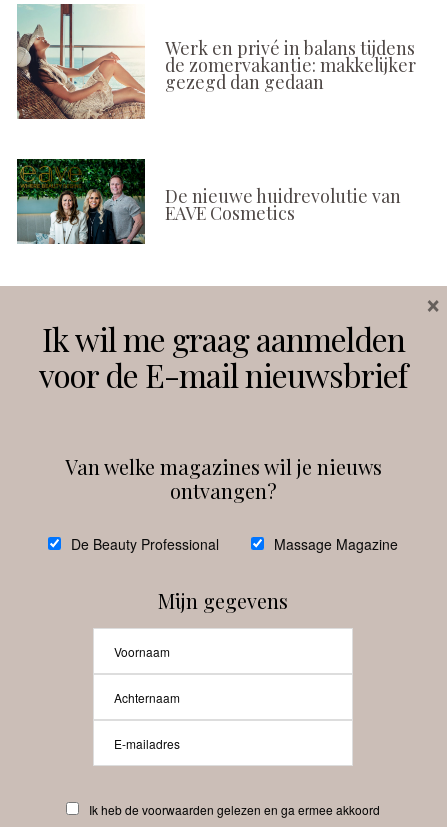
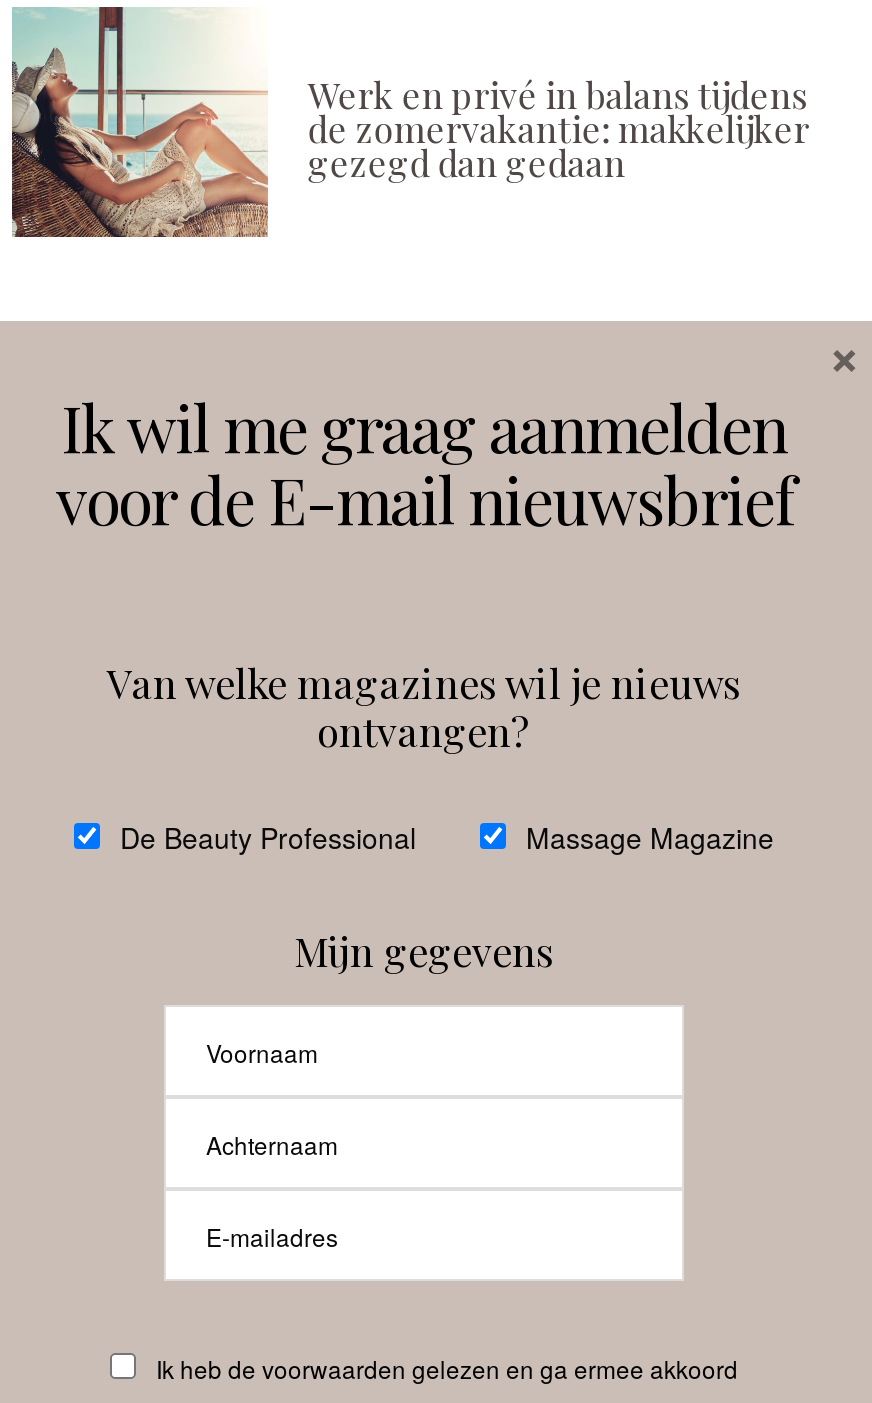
- [image]
- De nieuwe huidrevolutie van
- EAVE Cosmetics
